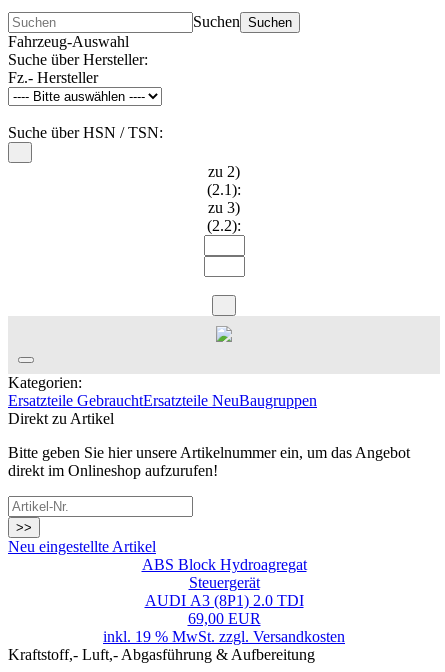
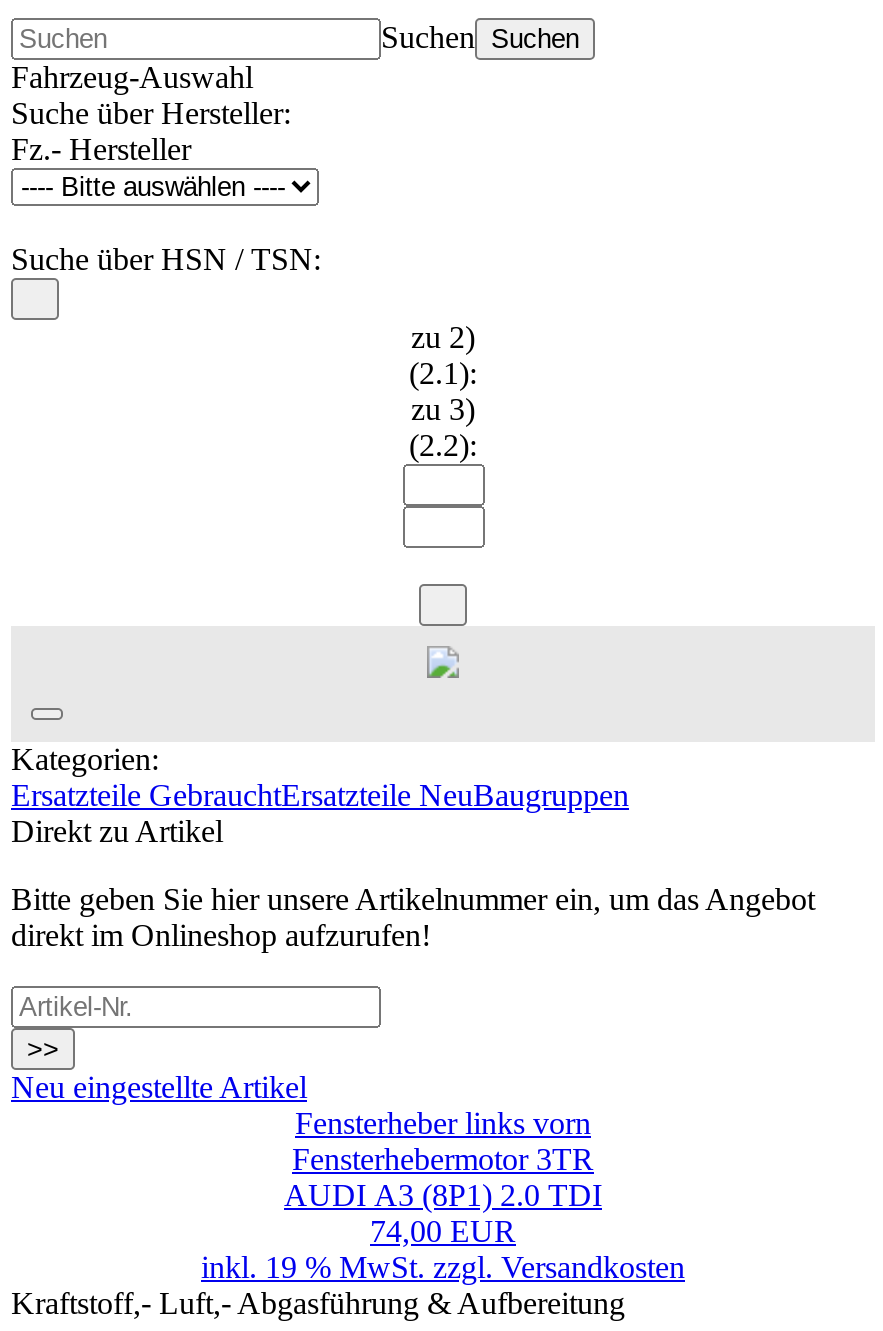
- ABS Block Hydroagregat
- Steuergerät
+ Fensterheber links vorn
+ Fensterhebermotor 3TR

- 69,00 EUR
+ 74,00 EUR
